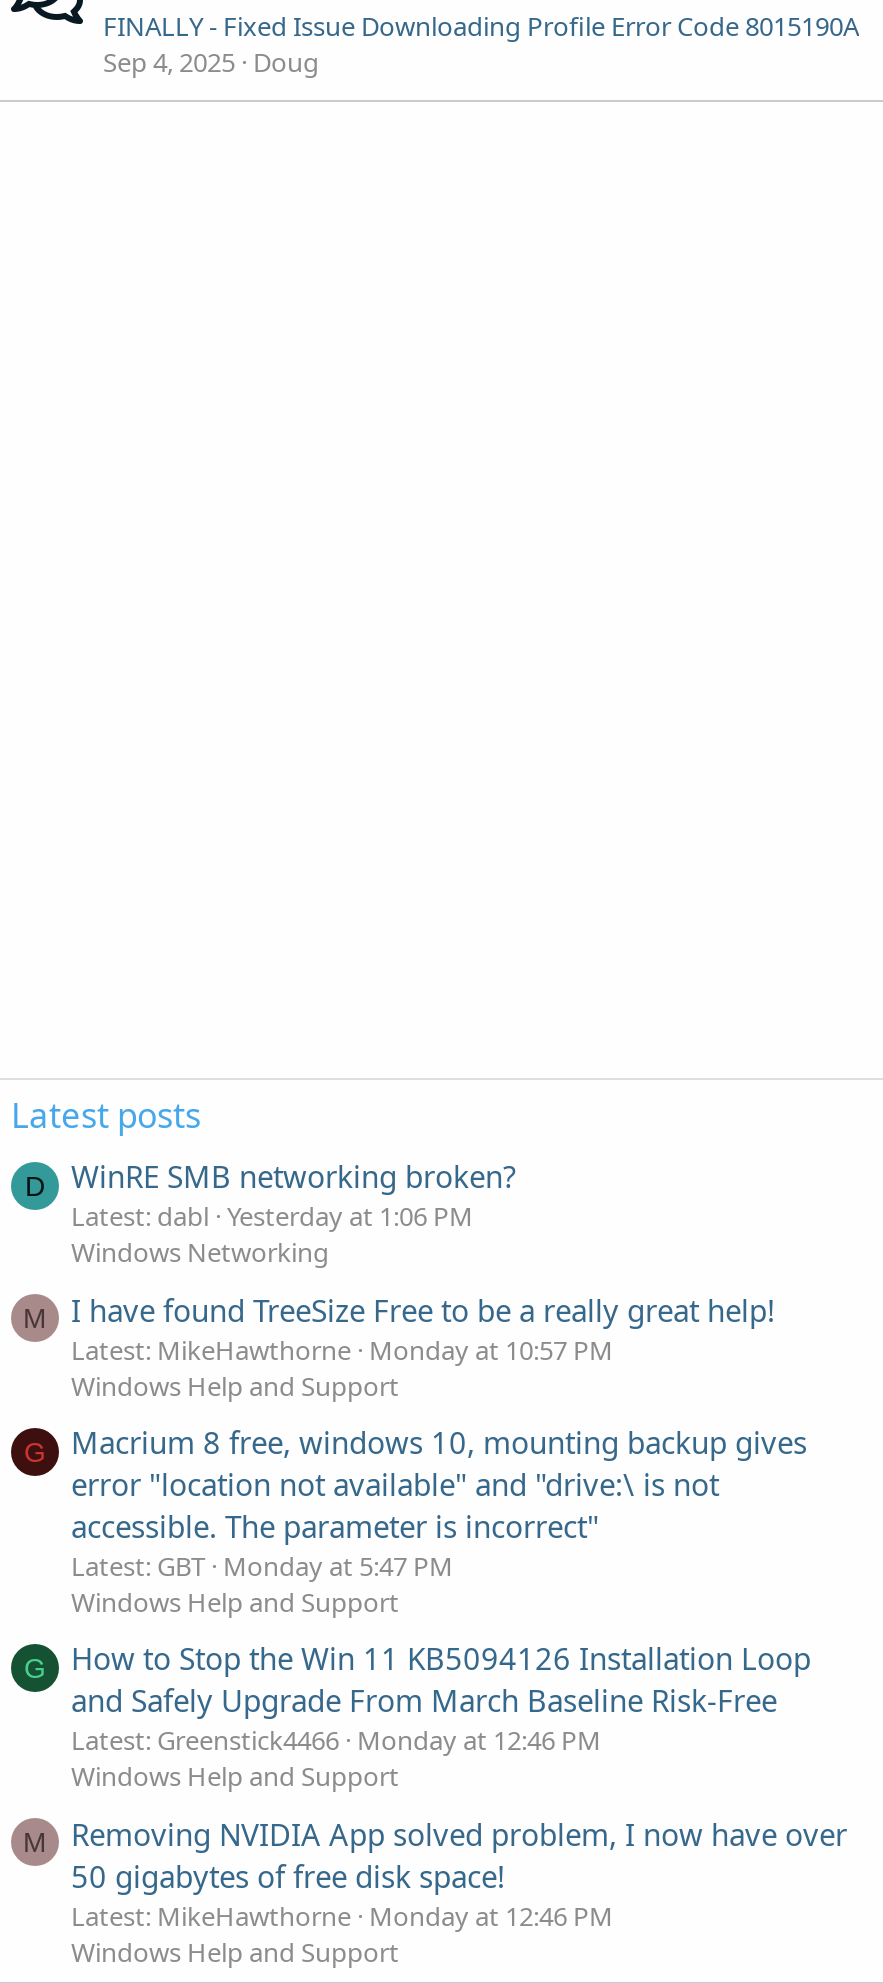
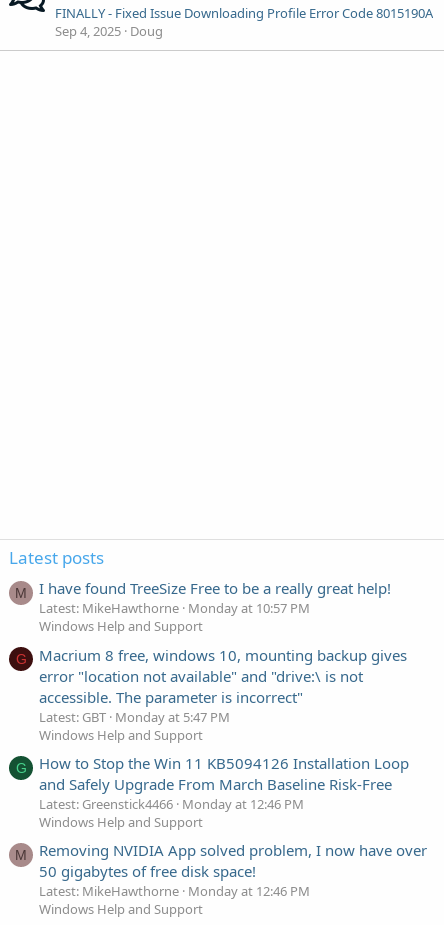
- D
- WinRE SMB networking broken?
- Latest: dabl Yesterday at 1:06 PM
- Windows Networking
